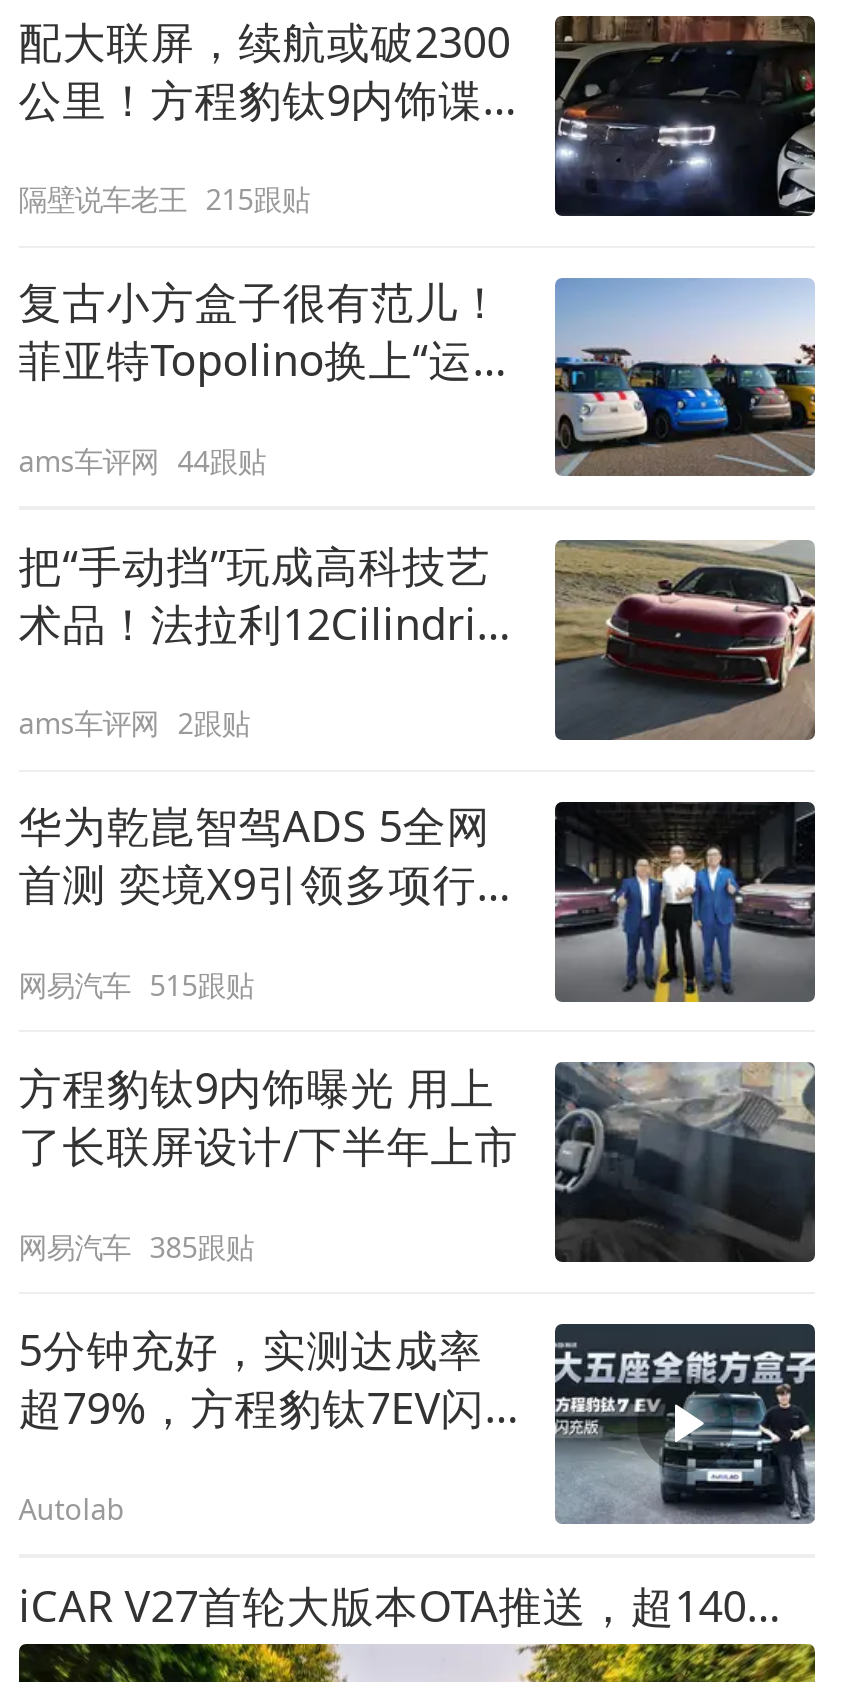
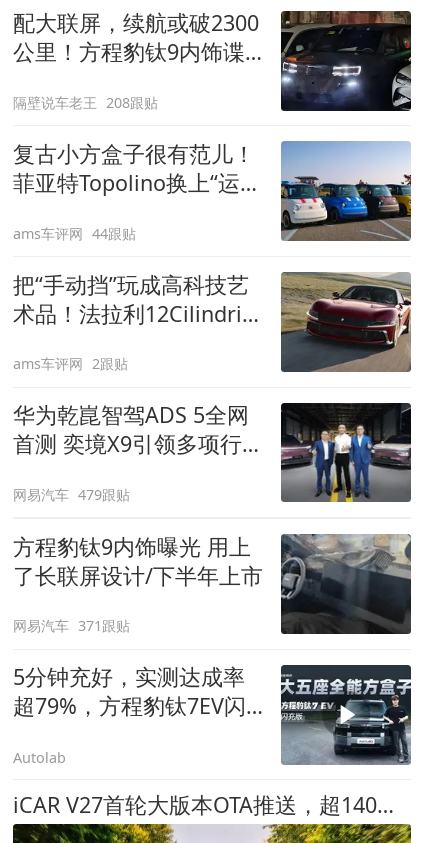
- 隔壁说车老王 215跟贴
+ 隔壁说车老王 208跟贴

- 网易汽车 515跟贴
+ 网易汽车 479跟贴

- 网易汽车 385跟贴
+ 网易汽车 371跟贴
